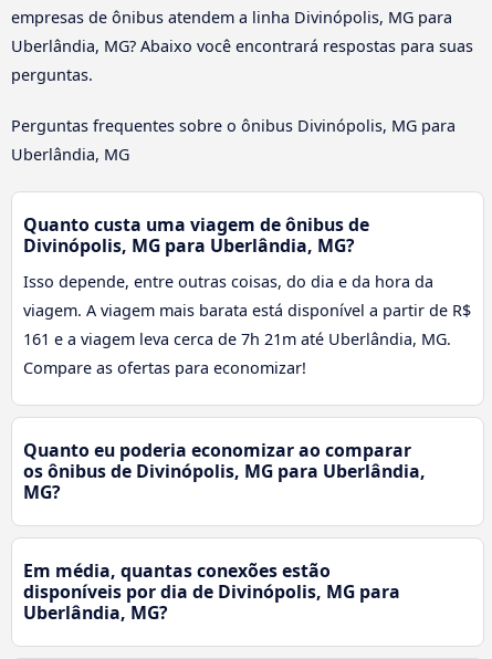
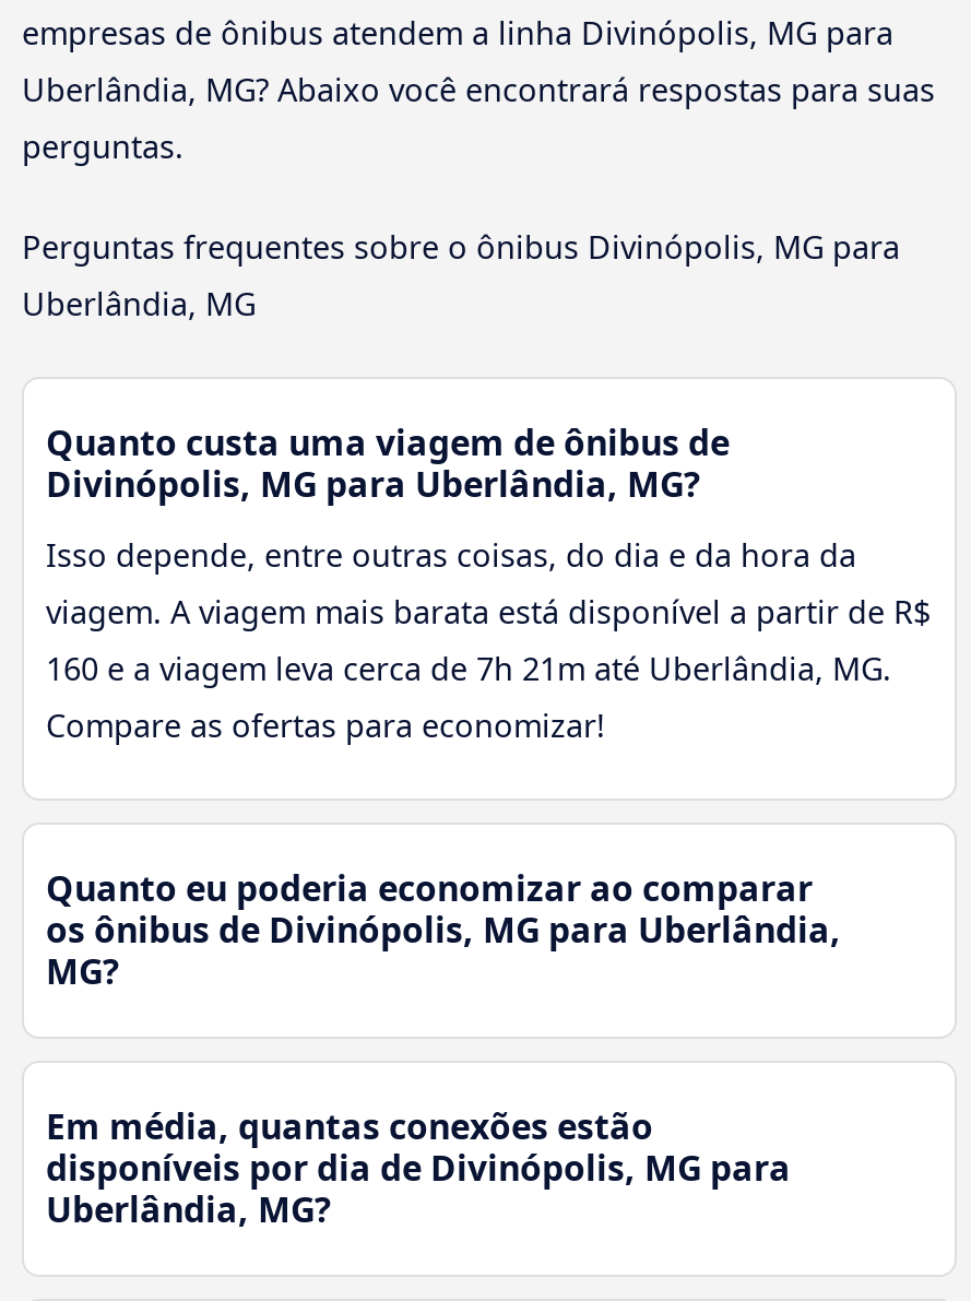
- 161 e a viagem leva cerca de 7h 21m até Uberlândia, MG.
+ 160 e a viagem leva cerca de 7h 21m até Uberlândia, MG.
